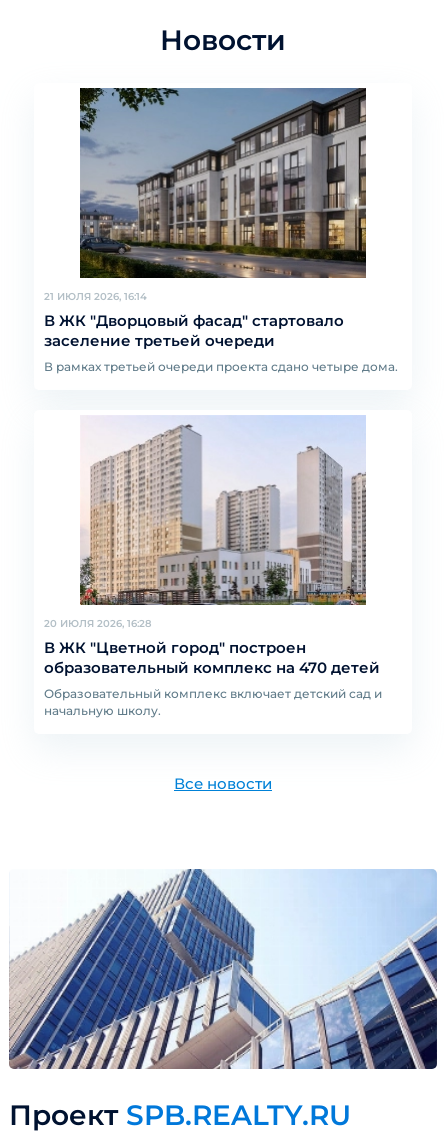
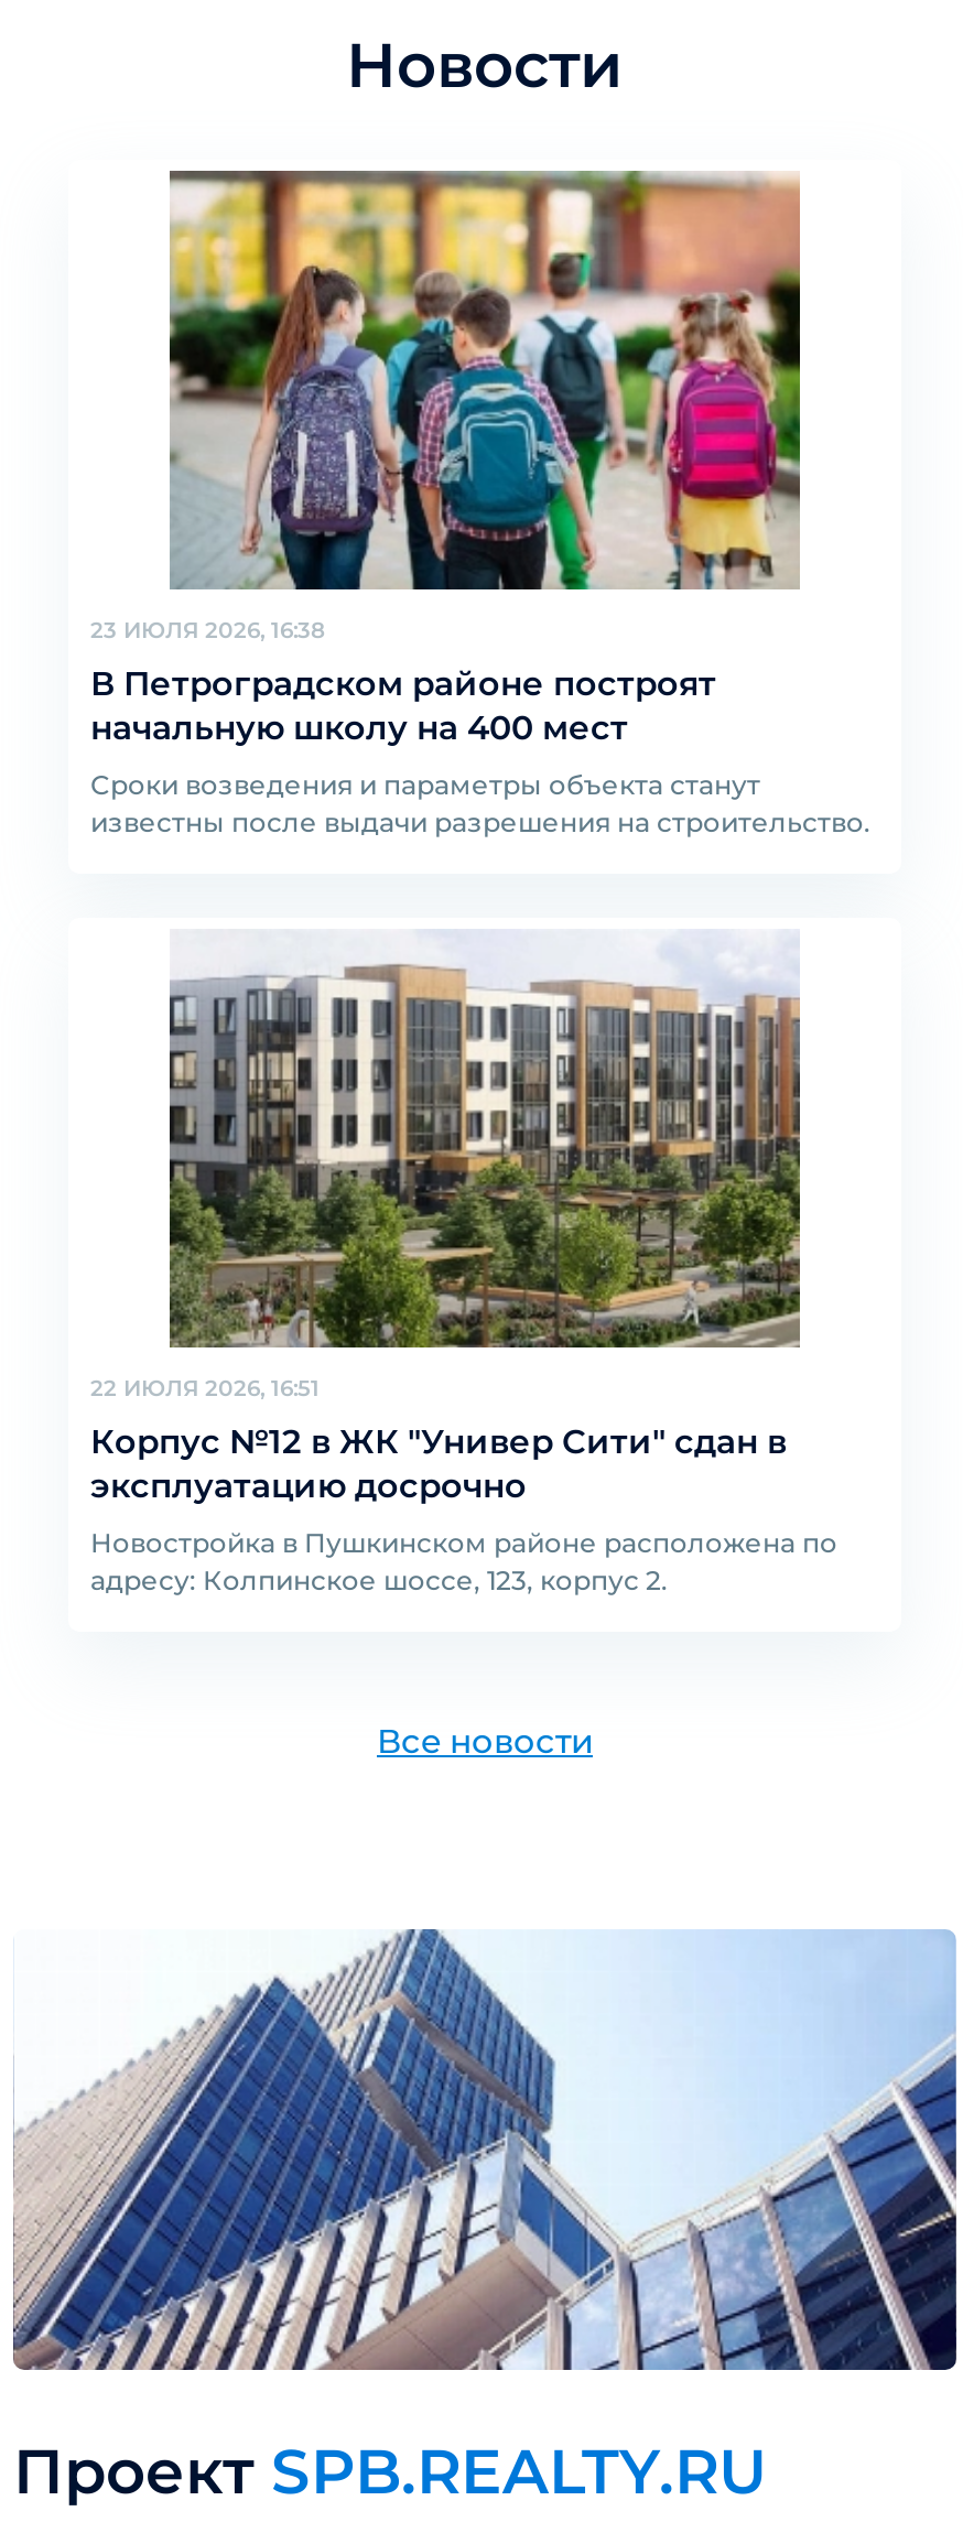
- [image]
- 21 ИЮЛЯ 2026, 16:14
- В ЖК "Дворцовый фасад" стартовало
- заселение третьей очереди
+ [image]
+ 23 ИЮЛЯ 2026, 16:38
+ В Петроградском районе построят
+ начальную школу на 400 мест

- В рамках третьей очереди проекта сдано четыре дома.
+ Сроки возведения и параметры объекта станут
+ известны после выдачи разрешения на строительство.

- [image]
- 20 ИЮЛЯ 2026, 16:28
- В ЖК "Цветной город" построен
- образовательный комплекс на 470 детей
+ [image]
+ 22 ИЮЛЯ 2026, 16:51
+ Корпус №12 в ЖК "Универ Сити" сдан в
+ эксплуатацию досрочно

- Образовательный комплекс включает детский сад и
- начальную школу.
+ Новостройка в Пушкинском районе расположена по
+ адресу: Колпинское шоссе, 123, корпус 2.
